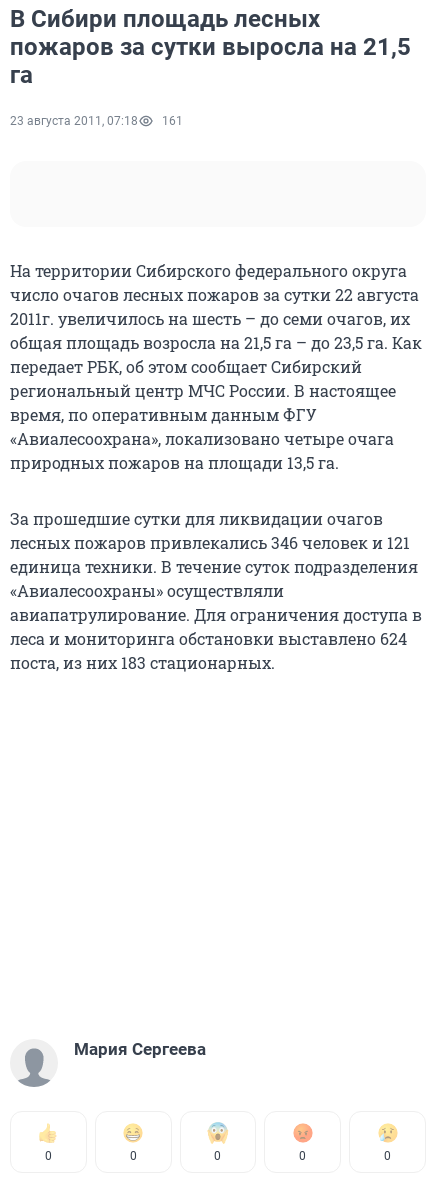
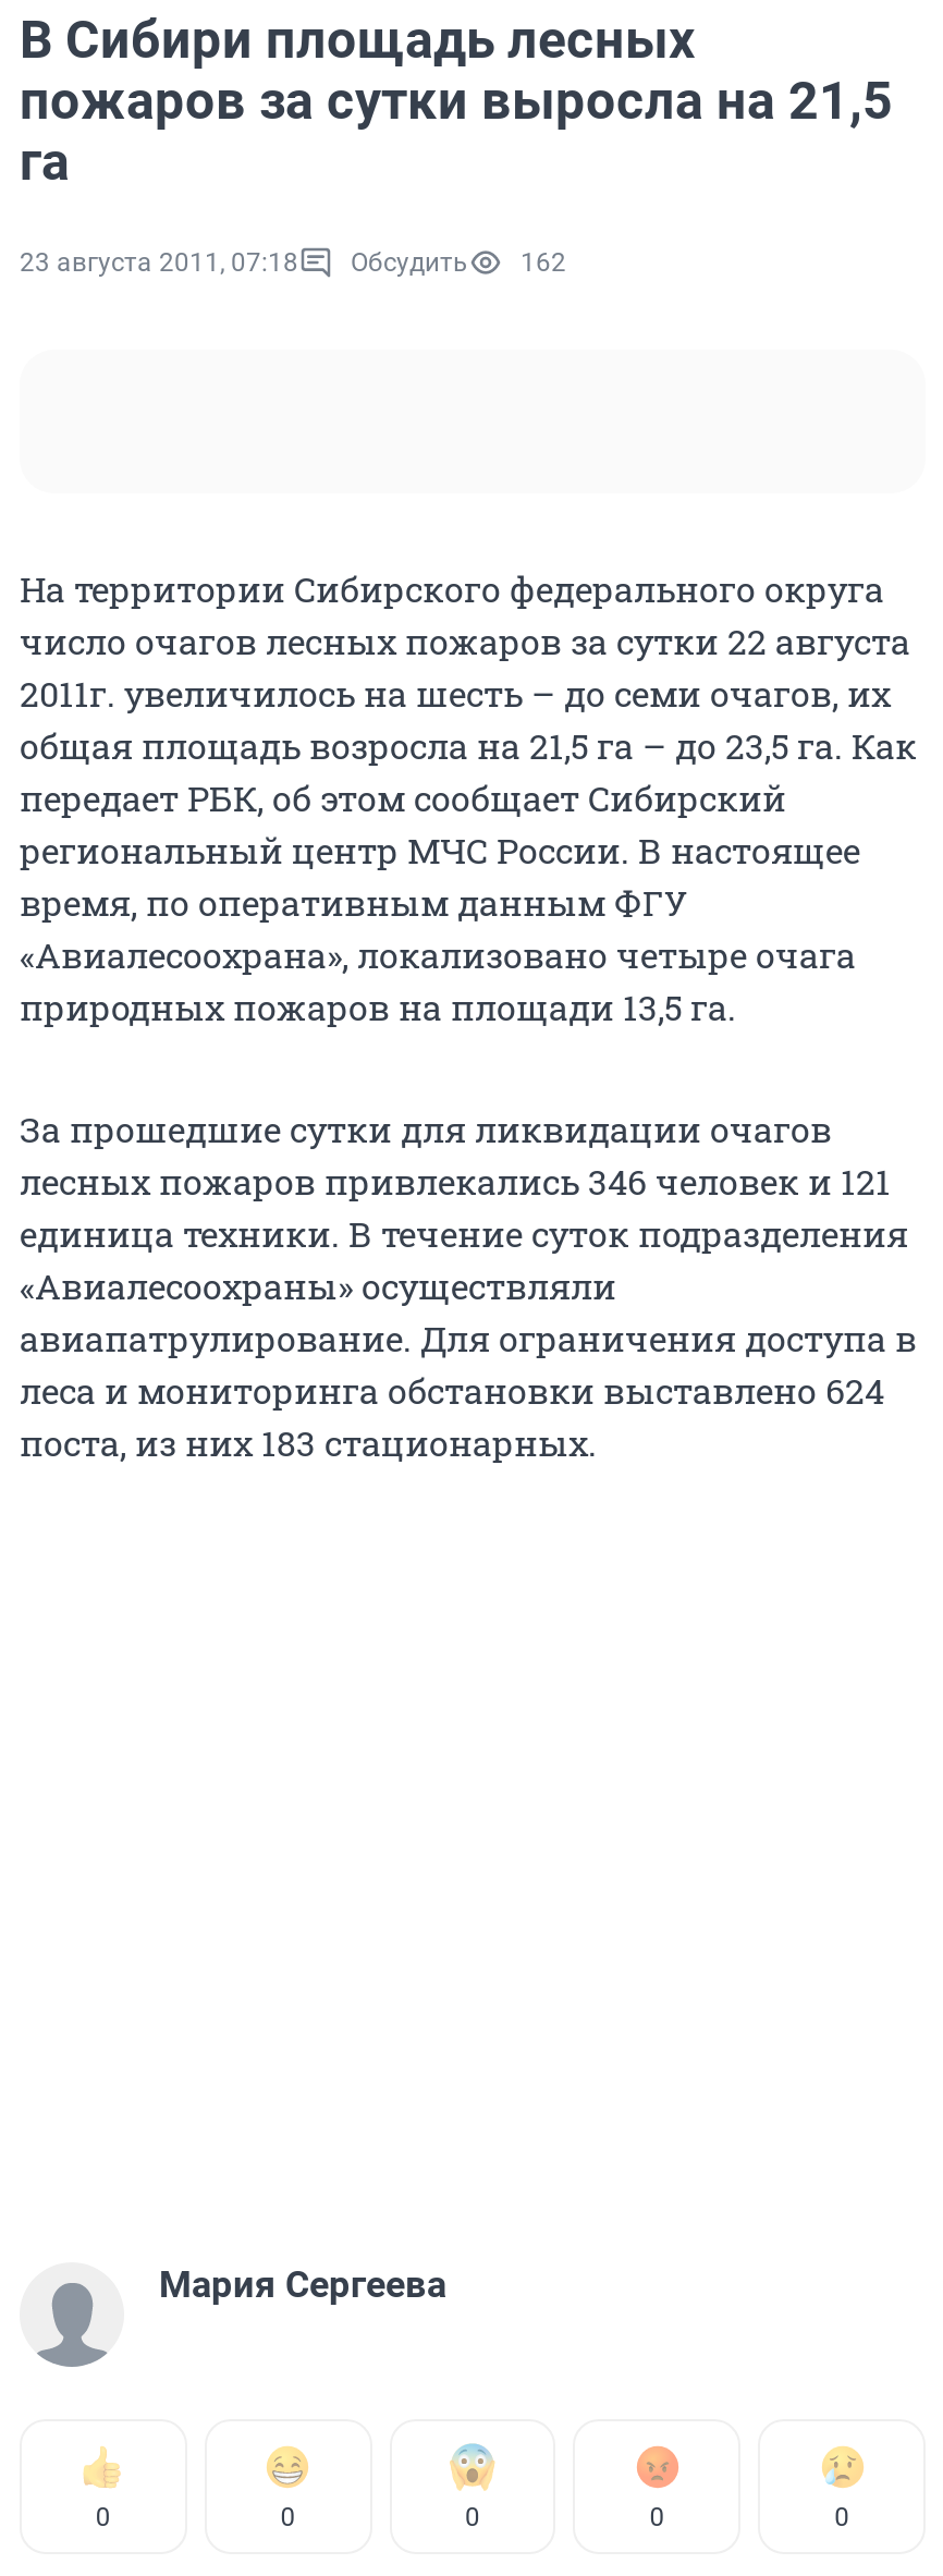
- 161
+ Обсудить
+ 162
